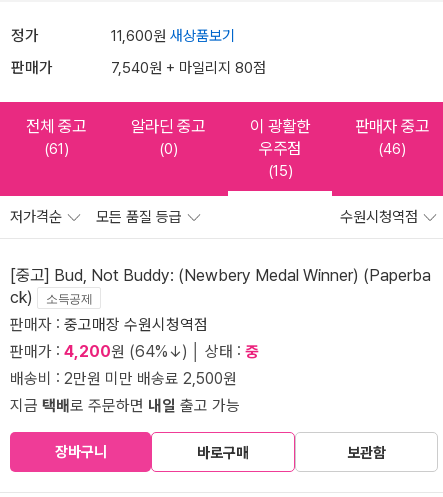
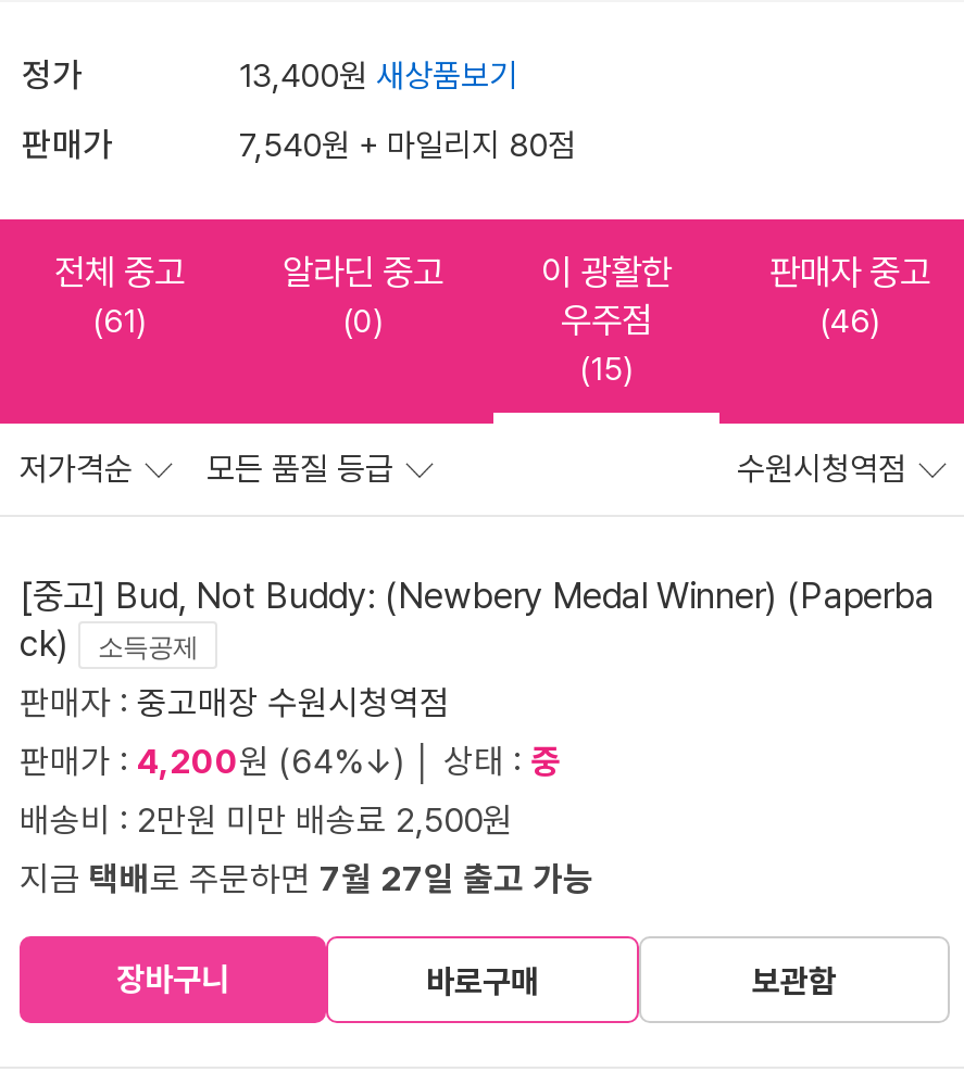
- 11,600원 새상품보기
+ 13,400원 새상품보기

- 지금 택배로 주문하면 내일 출고 가능
+ 지금 택배로 주문하면 7월 27일 출고 가능
